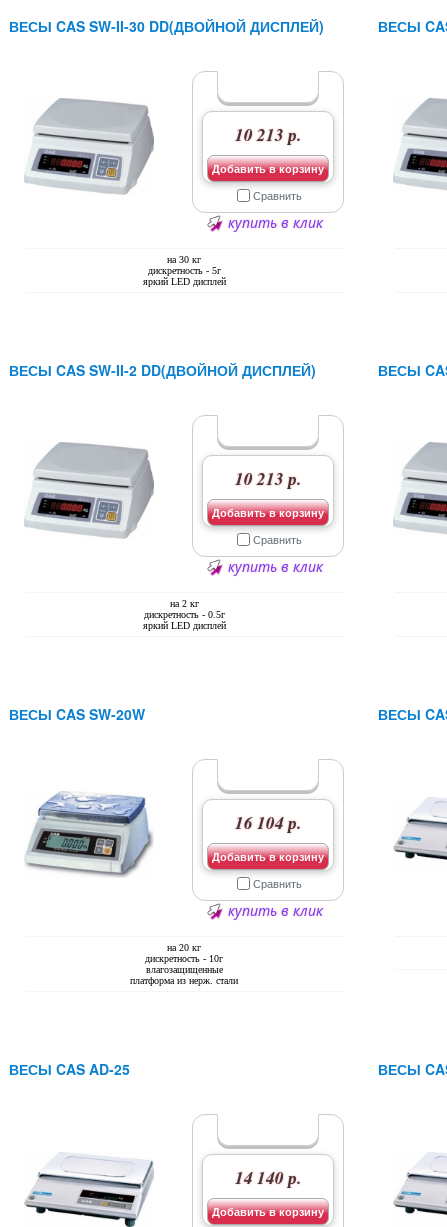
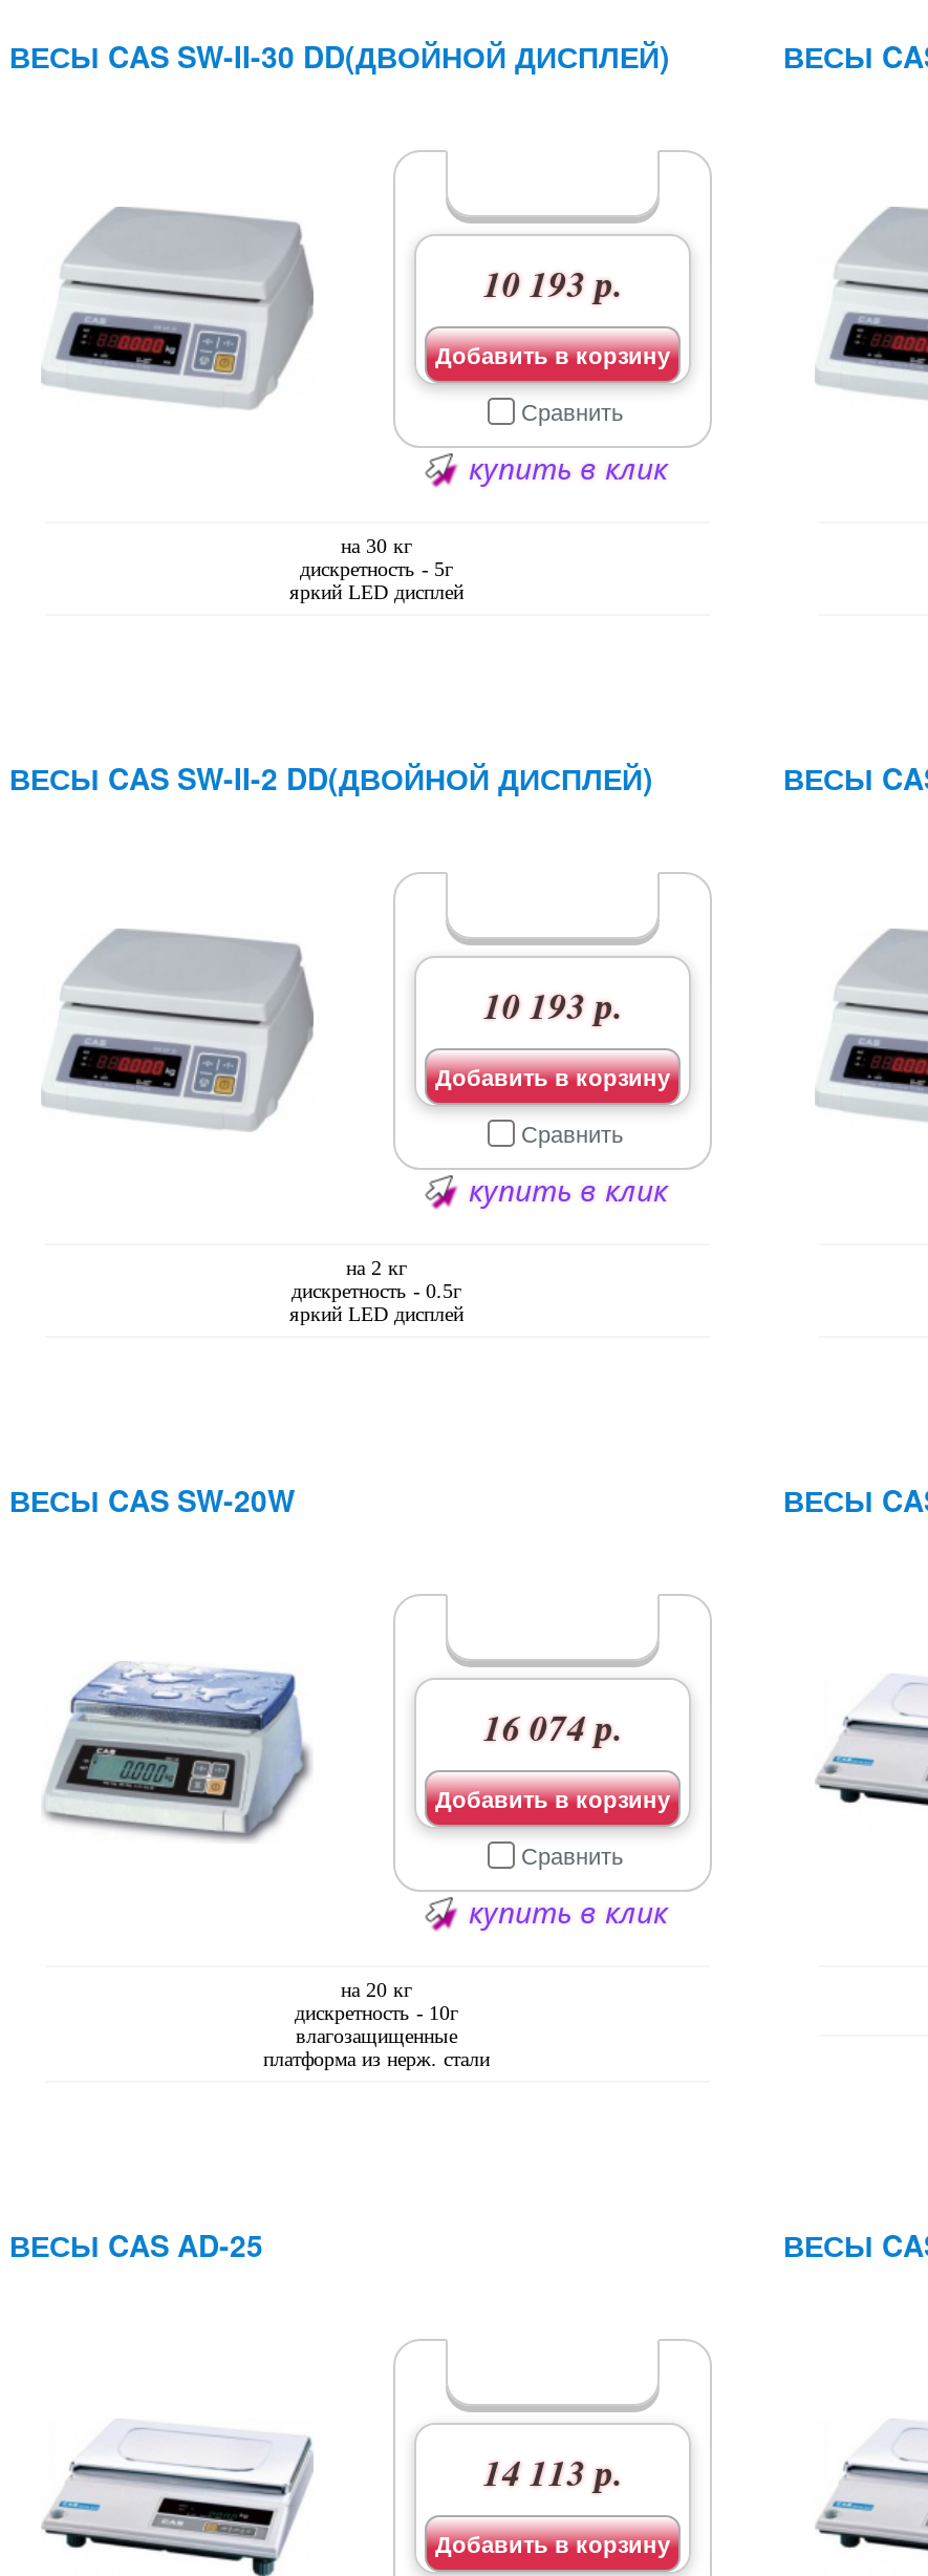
- 10 213 р.
+ 10 193 р.

- 10 213 р.
+ 10 193 р.

- 16 104 р.
+ 16 074 р.

- 14 140 р.
+ 14 113 р.
